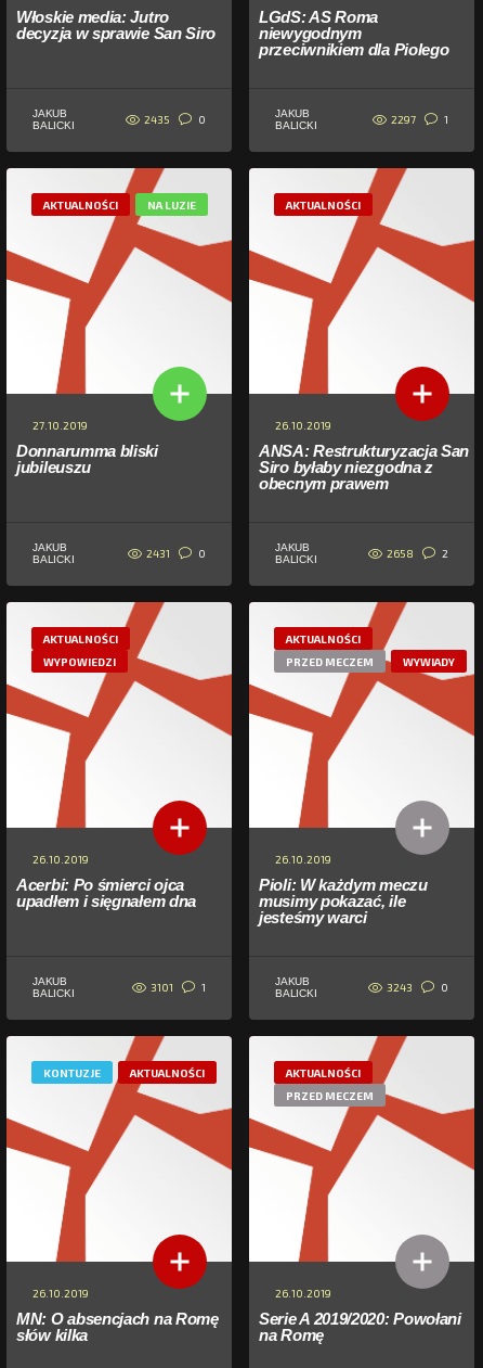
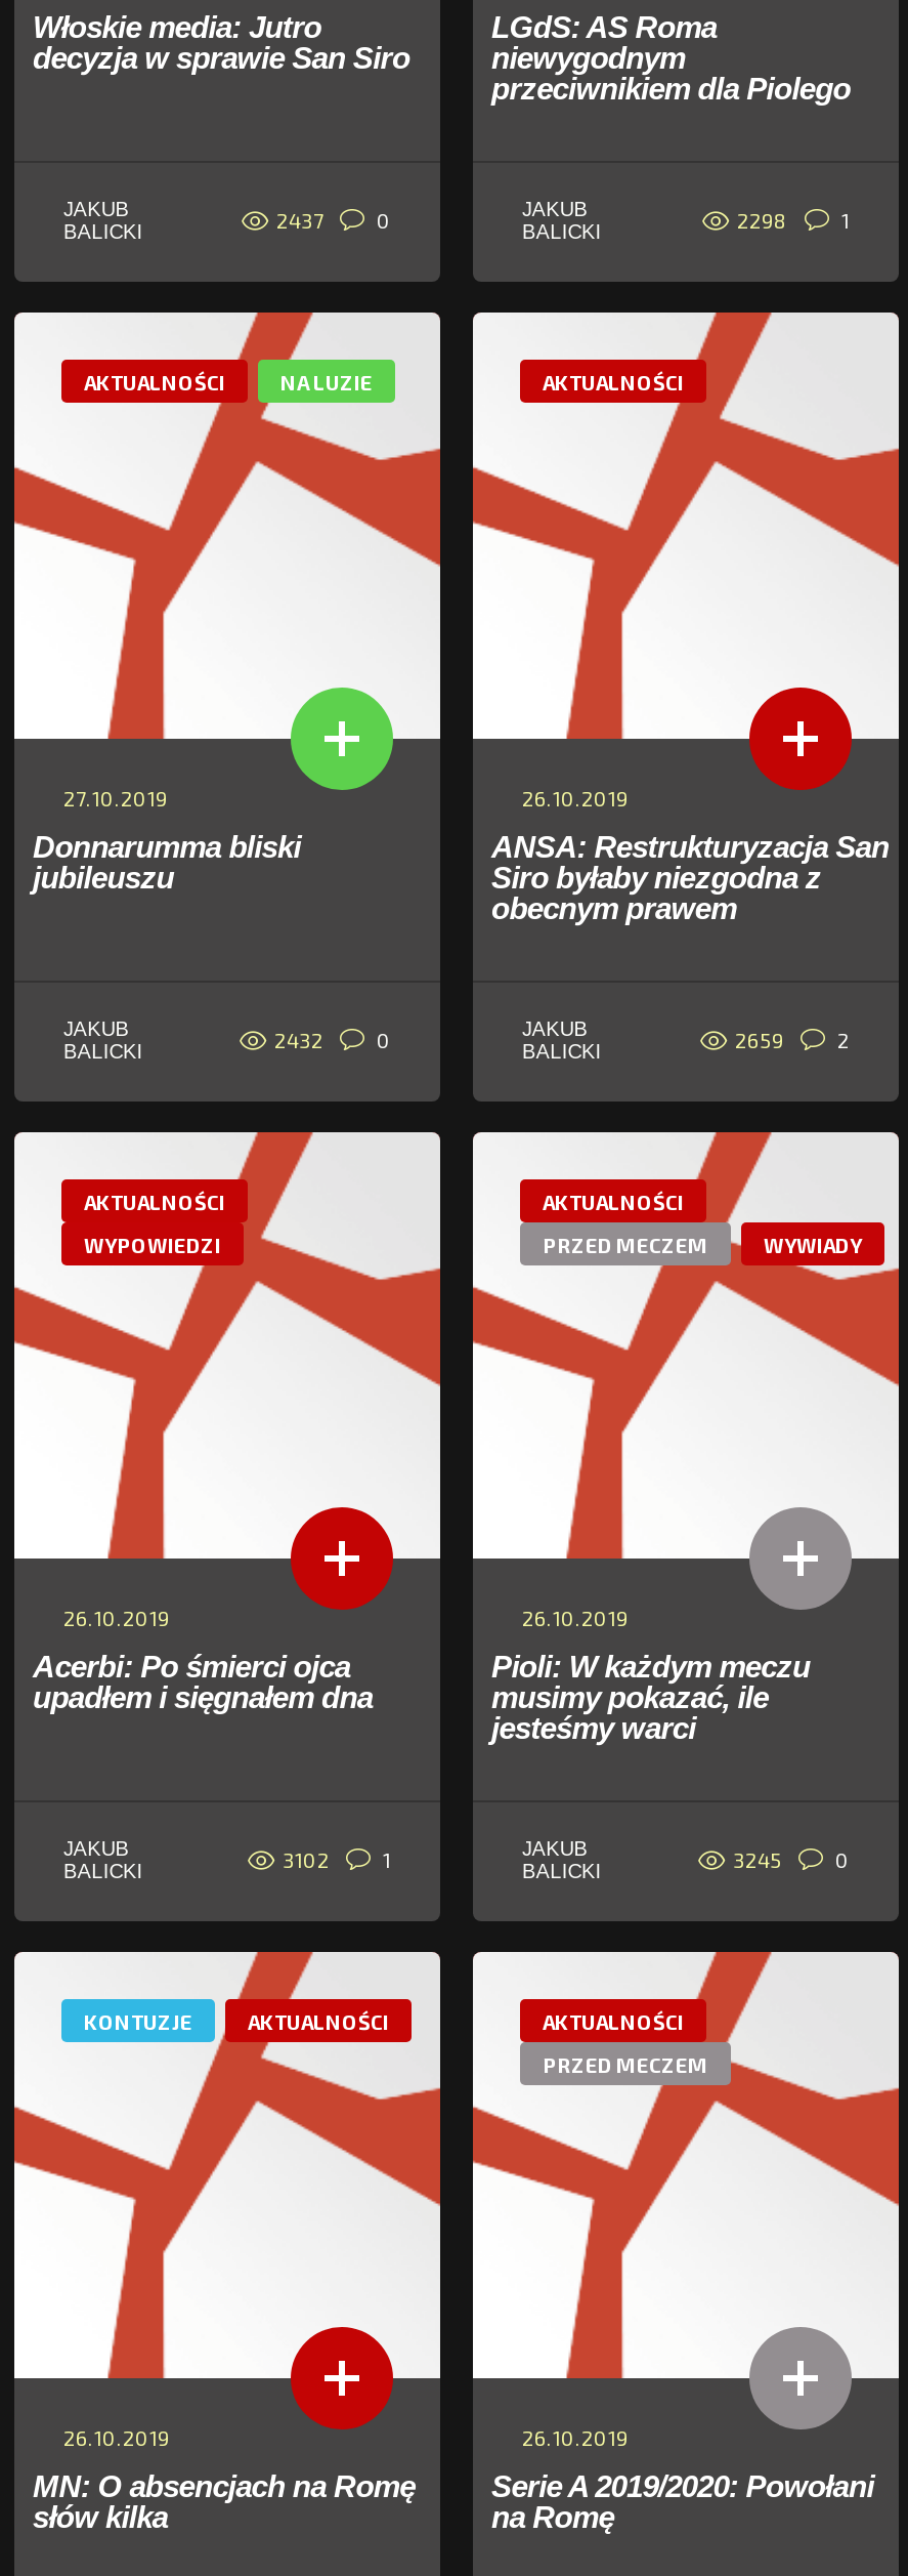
- 2435 0
+ 2437 0

- 2297 1
+ 2298 1

- 2431
+ 2432

- 2658
+ 2659

- 3101 1
+ 3102 1

- 3243 0
+ 3245 0
